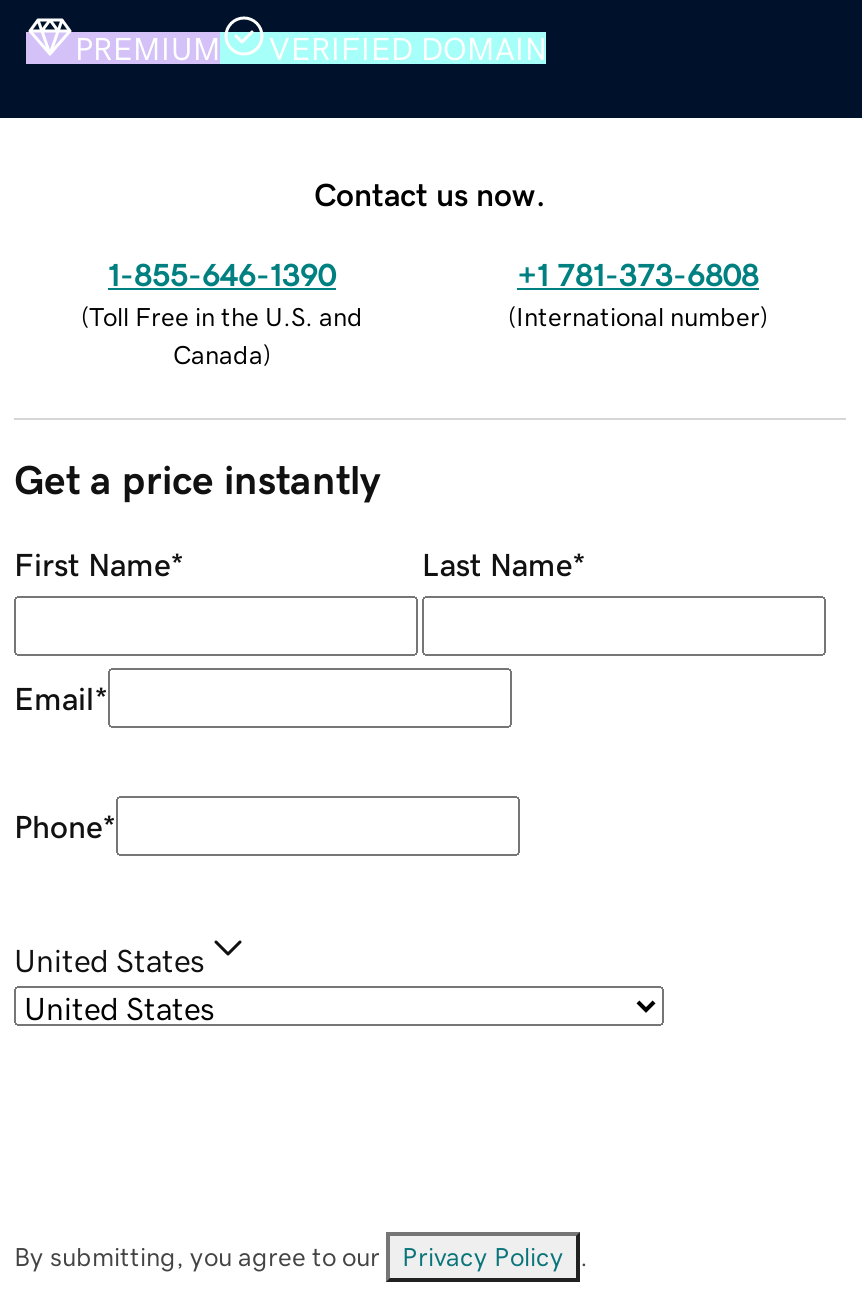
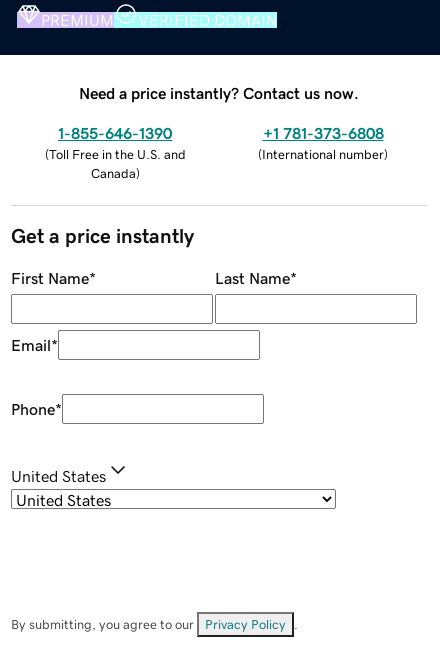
- Contact us now.
+ Need a price instantly? Contact us now.
